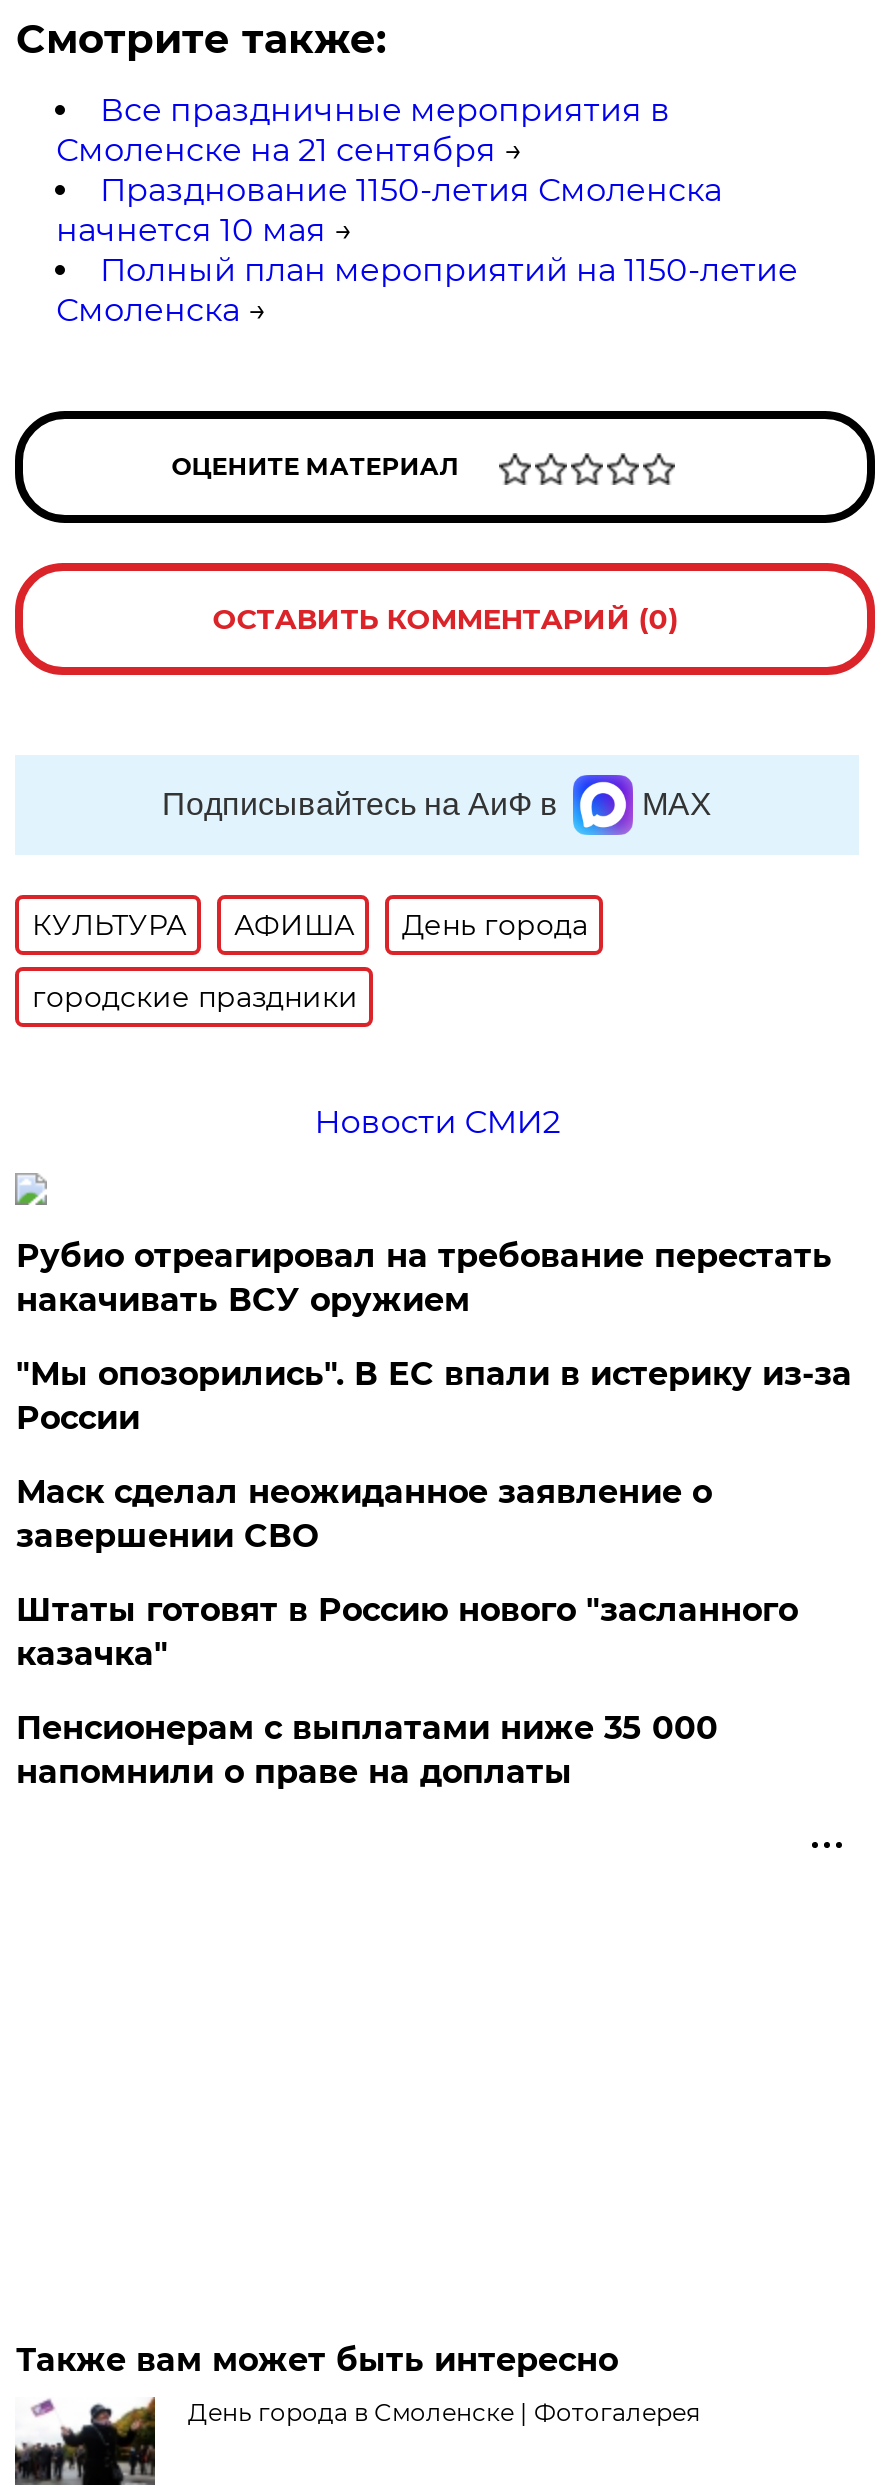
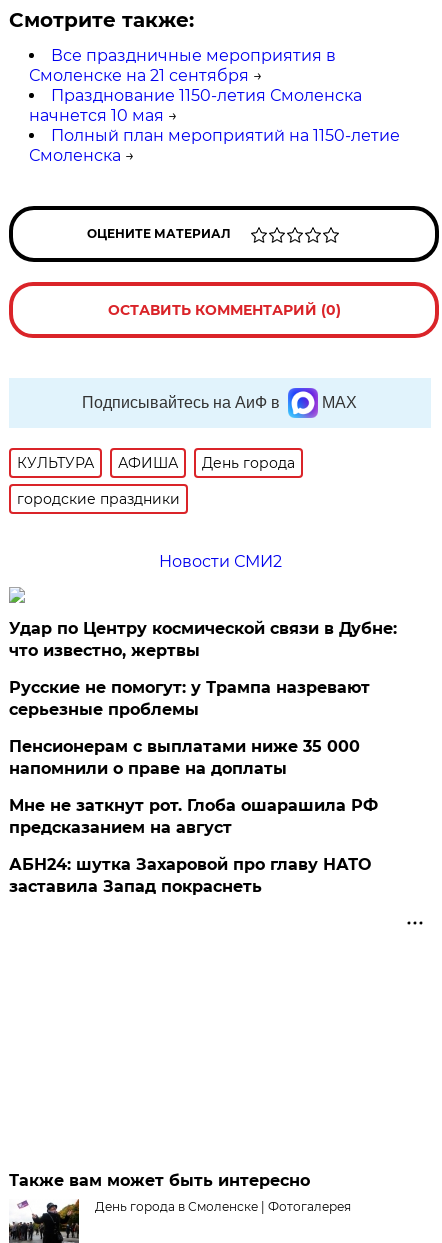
- Рубио отреагировал на требование перестать
- накачивать ВСУ оружием
- "Мы опозорились". В ЕС впали в истерику из-за
- России
- Маск сделал неожиданное заявление о
- завершении СВО
- Штаты готовят в Россию нового "засланного
- казачка"
+ Удар по Центру космической связи в Дубне:
+ что известно, жертвы
+ Русские не помогут: у Трампа назревают
+ серьезные проблемы

moved up: Пенсионерам с выплатами ниже 35 000 | напомнили о праве на доплаты

+ Мне не заткнут рот. Глоба ошарашила РФ
+ предсказанием на август
+ АБН24: шутка Захаровой про главу НАТО
+ заставила Запад покраснеть
